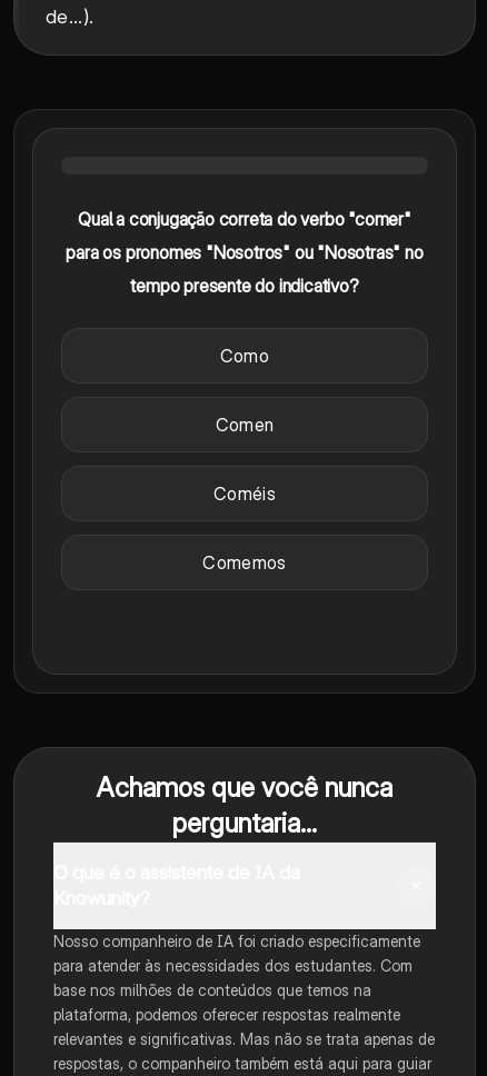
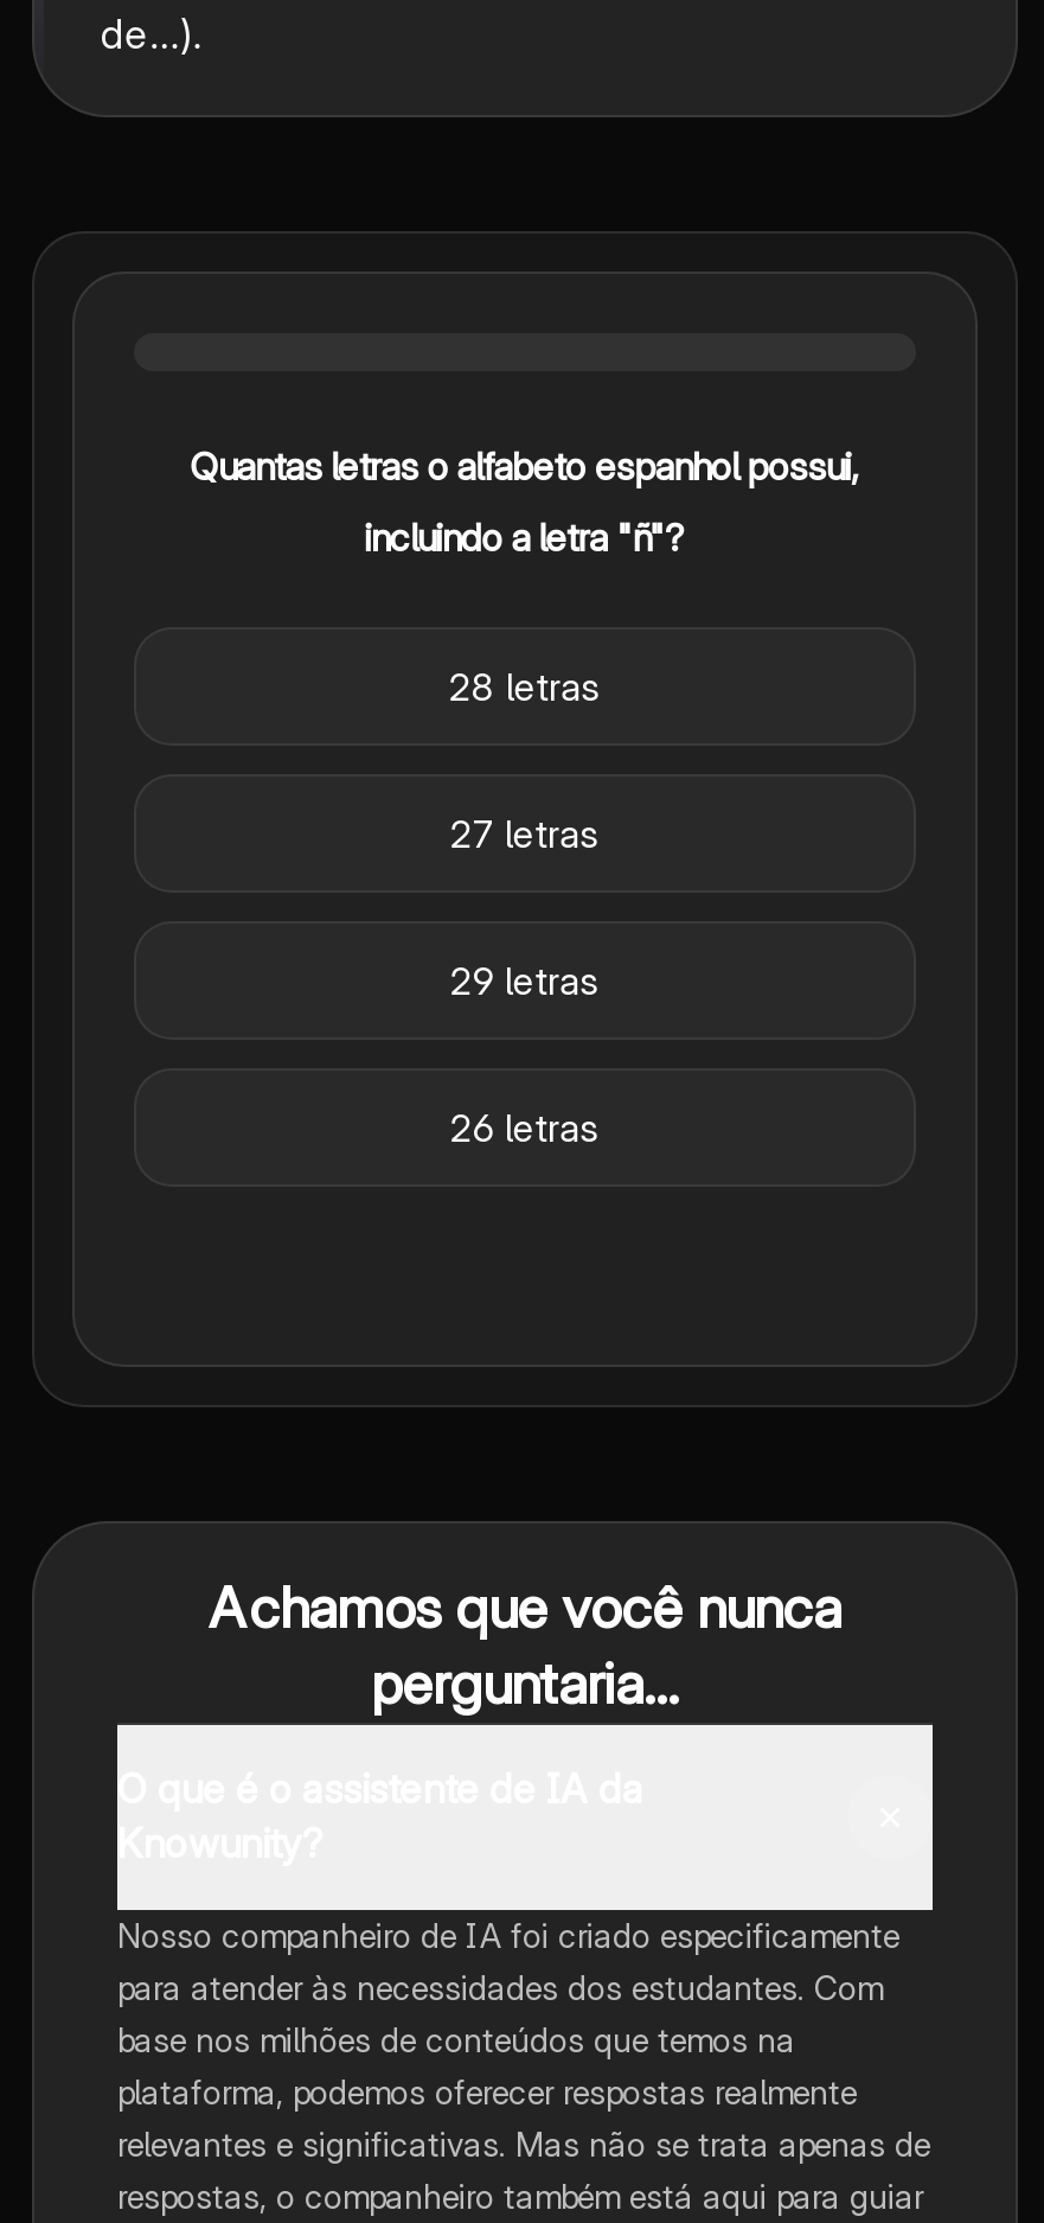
- Qual a conjugação correta do verbo "comer"
- para os pronomes "Nosotros" ou "Nosotras" no
- tempo presente do indicativo?
- Como
- Comen
- Coméis
- Comemos
+ Quantas letras o alfabeto espanhol possui,
+ incluindo a letra "ñ"?
+ 28 letras
+ 27 letras
+ 29 letras
+ 26 letras
